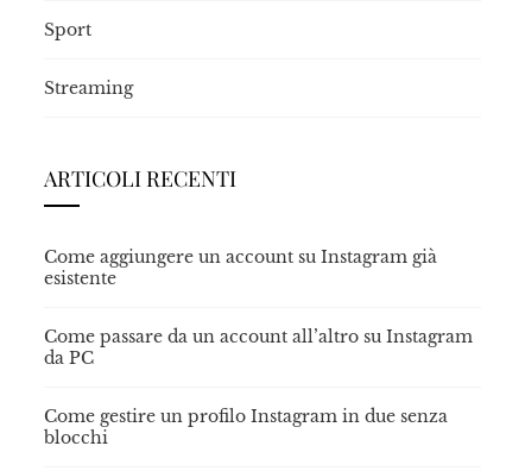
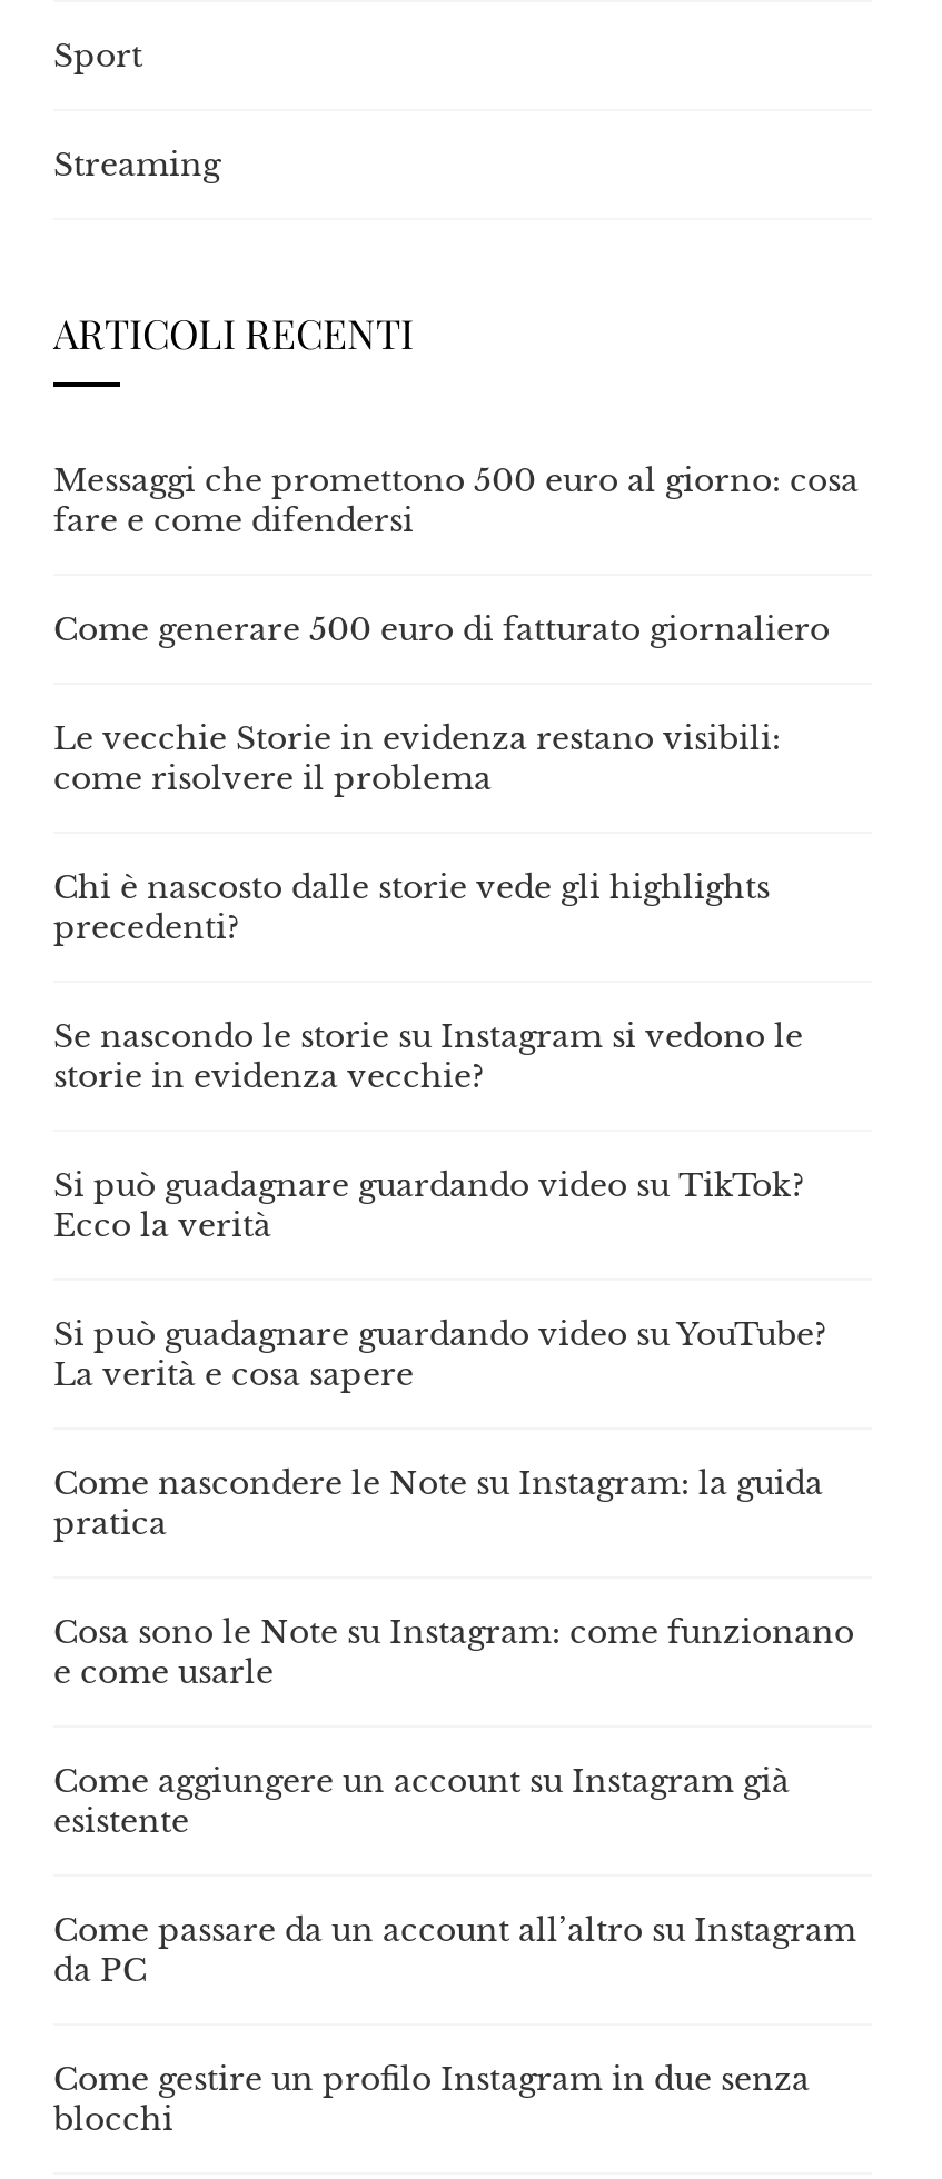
+ Messaggi che promettono 500 euro al giorno: cosa
+ fare e come difendersi
+ Come generare 500 euro di fatturato giornaliero
+ Le vecchie Storie in evidenza restano visibili:
+ come risolvere il problema
+ Chi è nascosto dalle storie vede gli highlights
+ precedenti?
+ Se nascondo le storie su Instagram si vedono le
+ storie in evidenza vecchie?
+ Si può guadagnare guardando video su TikTok?
+ Ecco la verità
+ Si può guadagnare guardando video su YouTube?
+ La verità e cosa sapere
+ Come nascondere le Note su Instagram: la guida
+ pratica
+ Cosa sono le Note su Instagram: come funzionano
+ e come usarle
